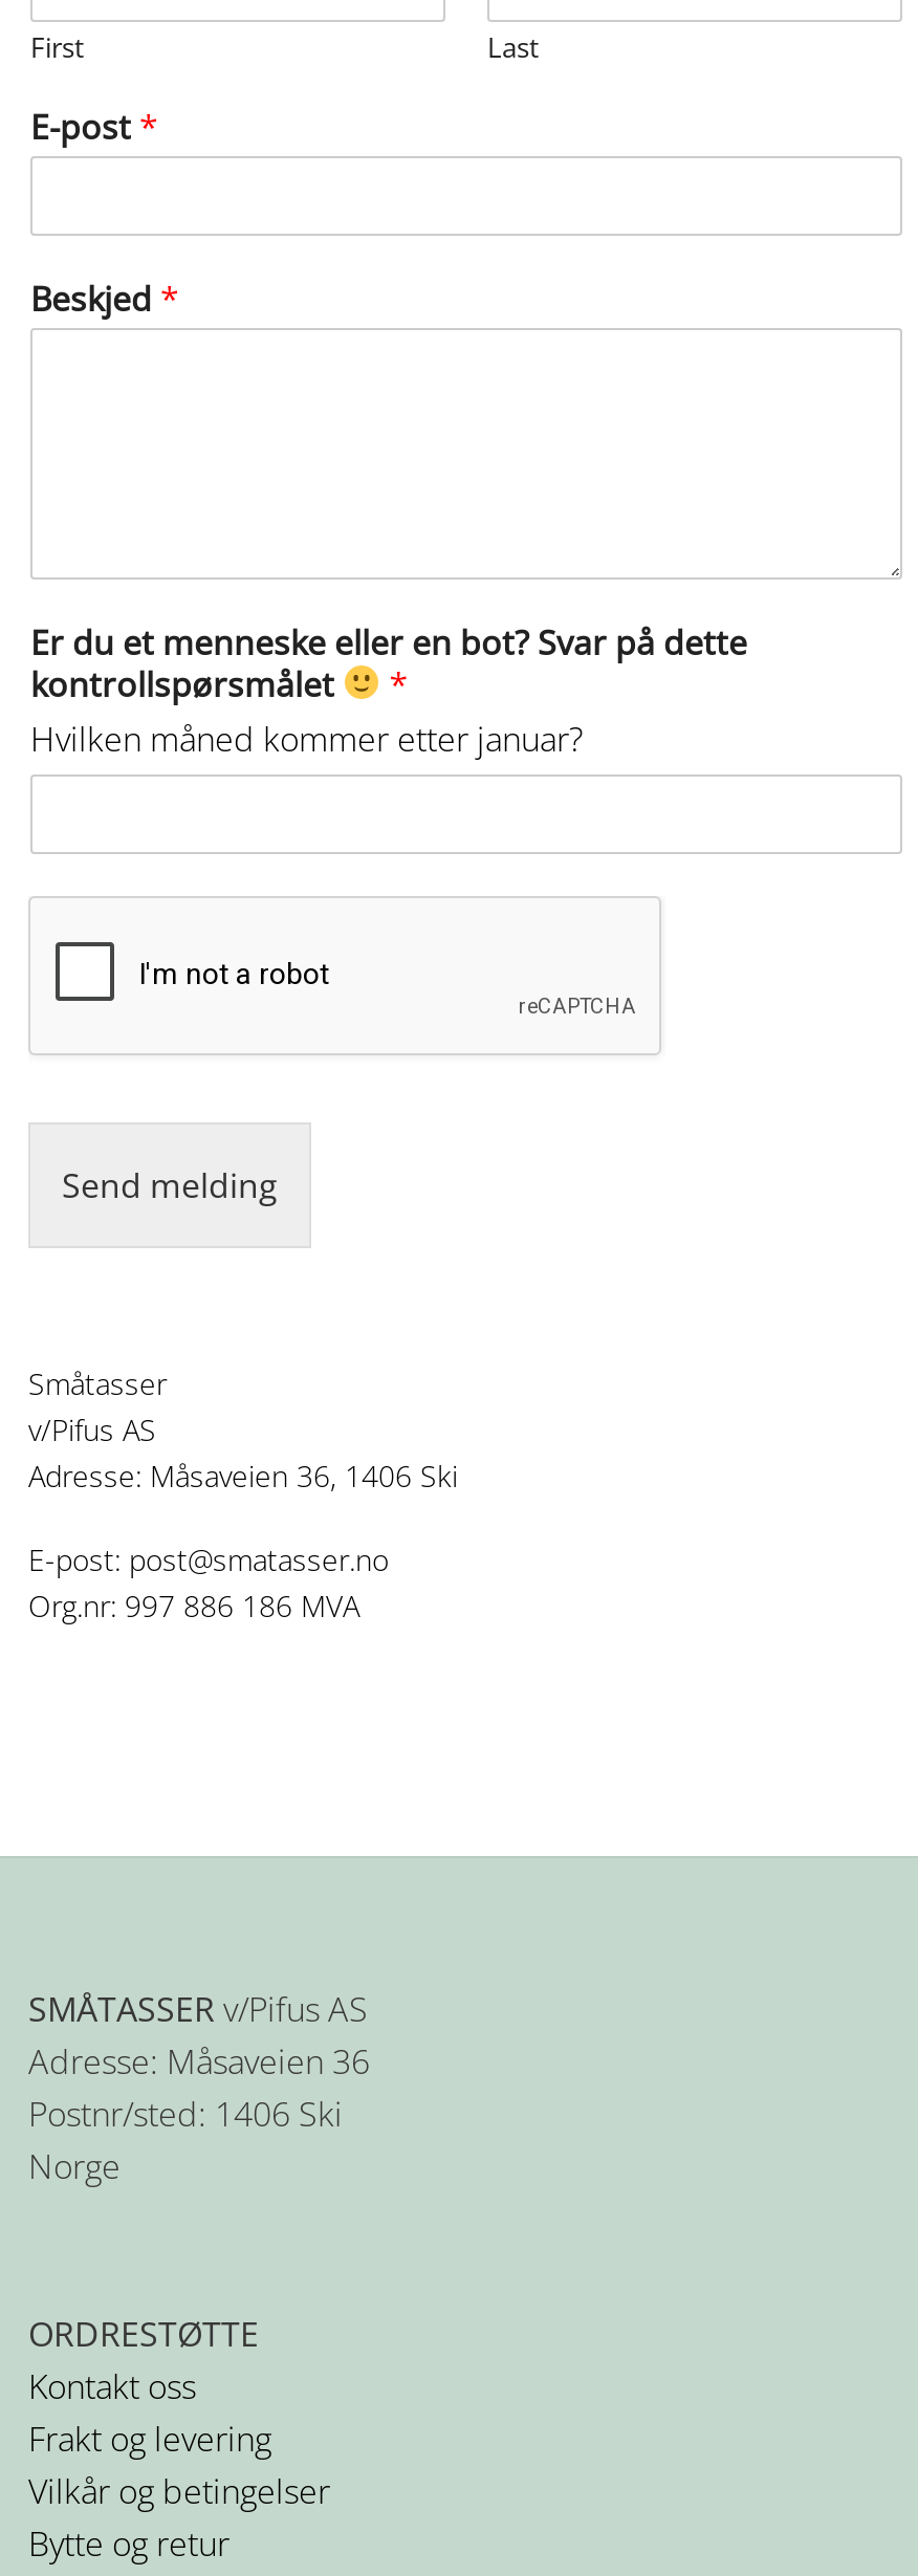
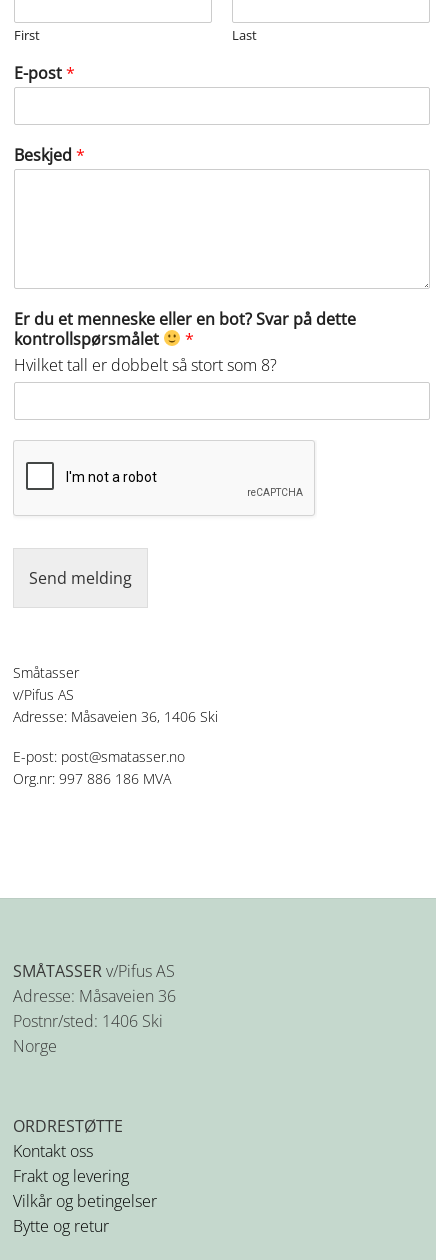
- Hvilken måned kommer etter januar?
+ Hvilket tall er dobbelt så stort som 8?
